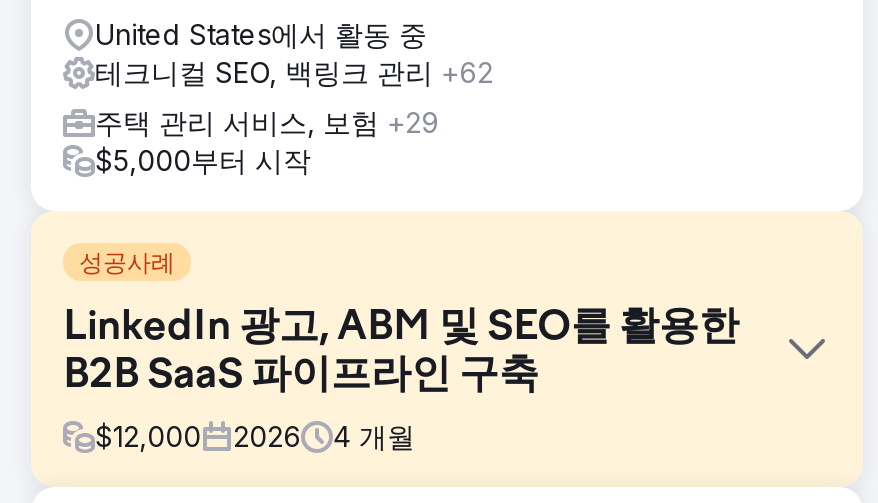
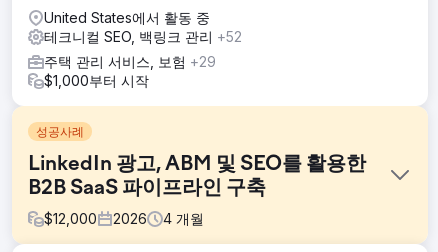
- 테크니컬 SEO, 백링크 관리 +62
+ 테크니컬 SEO, 백링크 관리 +52

- $5,000부터 시작
+ $1,000부터 시작
